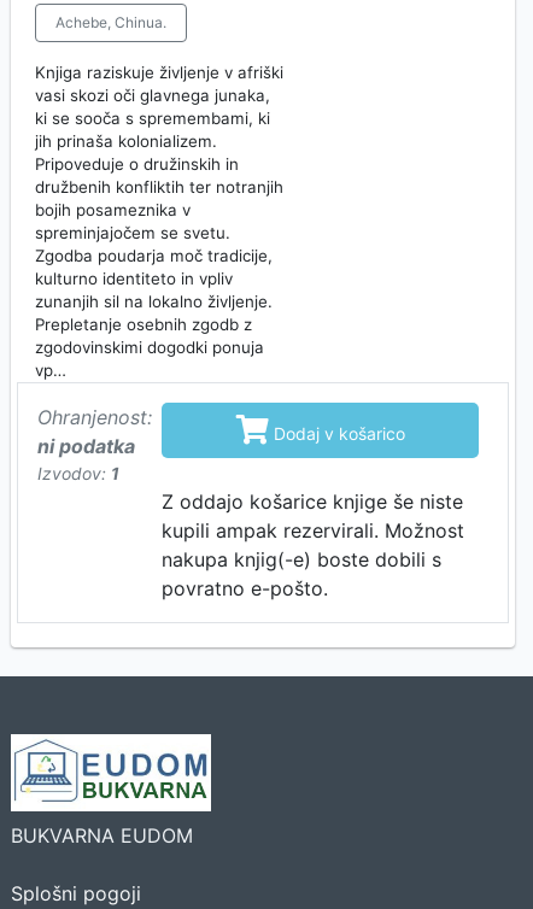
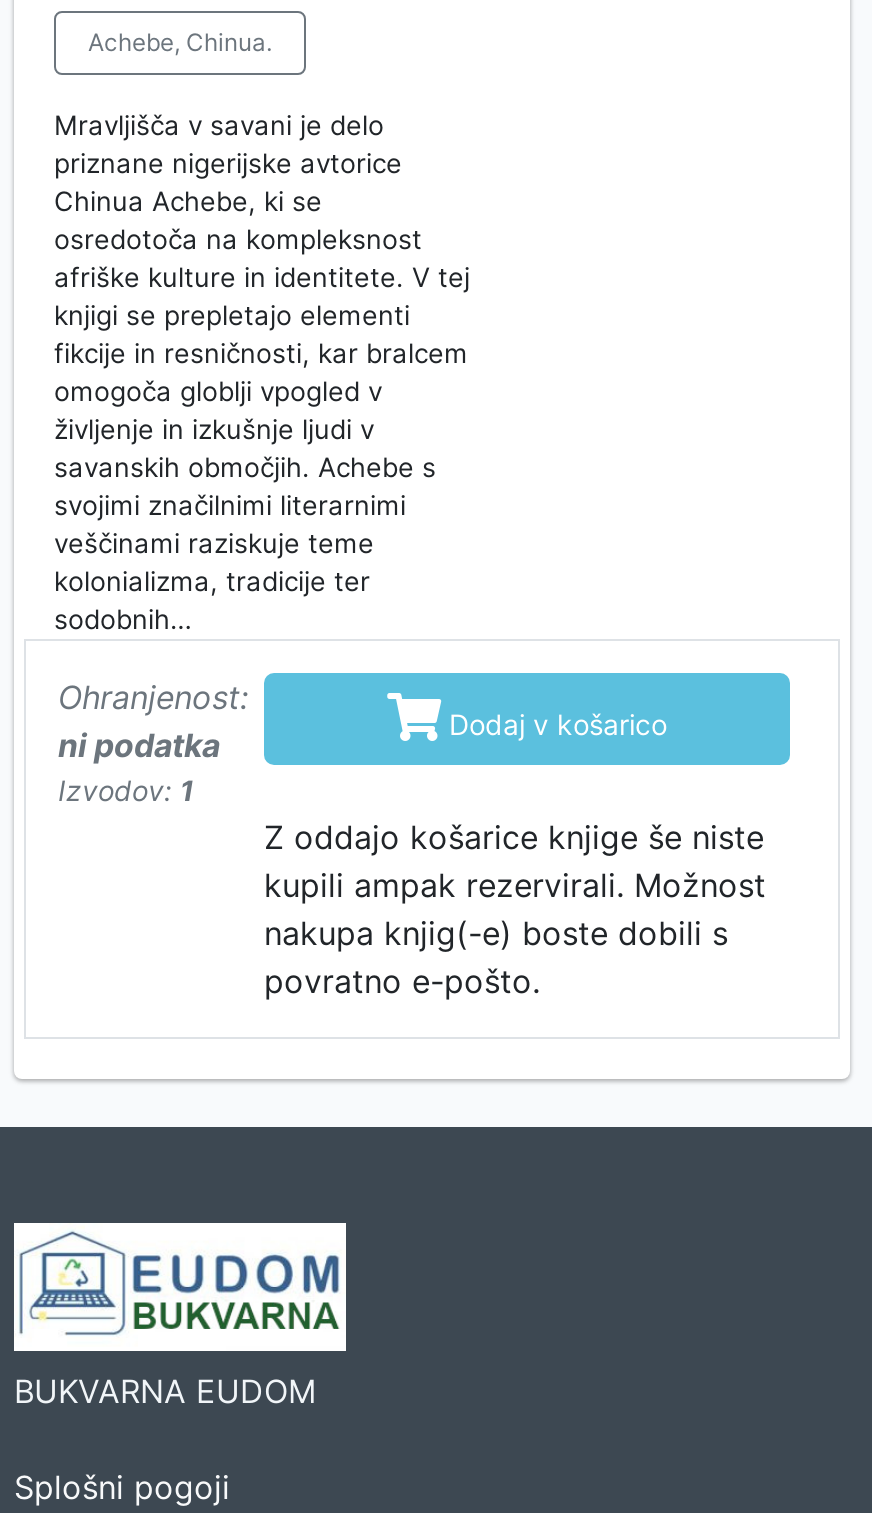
- Knjiga raziskuje življenje v afriški
- vasi skozi oči glavnega junaka,
- ki se sooča s spremembami, ki
- jih prinaša kolonializem.
- Pripoveduje o družinskih in
- družbenih konfliktih ter notranjih
- bojih posameznika v
- spreminjajočem se svetu.
- Zgodba poudarja moč tradicije,
- kulturno identiteto in vpliv
- zunanjih sil na lokalno življenje.
- Prepletanje osebnih zgodb z
- zgodovinskimi dogodki ponuja
- vp…
+ Mravljišča v savani je delo
+ priznane nigerijske avtorice
+ Chinua Achebe, ki se
+ osredotoča na kompleksnost
+ afriške kulture in identitete. V tej
+ knjigi se prepletajo elementi
+ fikcije in resničnosti, kar bralcem
+ omogoča globlji vpogled v
+ življenje in izkušnje ljudi v
+ savanskih območjih. Achebe s
+ svojimi značilnimi literarnimi
+ veščinami raziskuje teme
+ kolonializma, tradicije ter
+ sodobnih…
